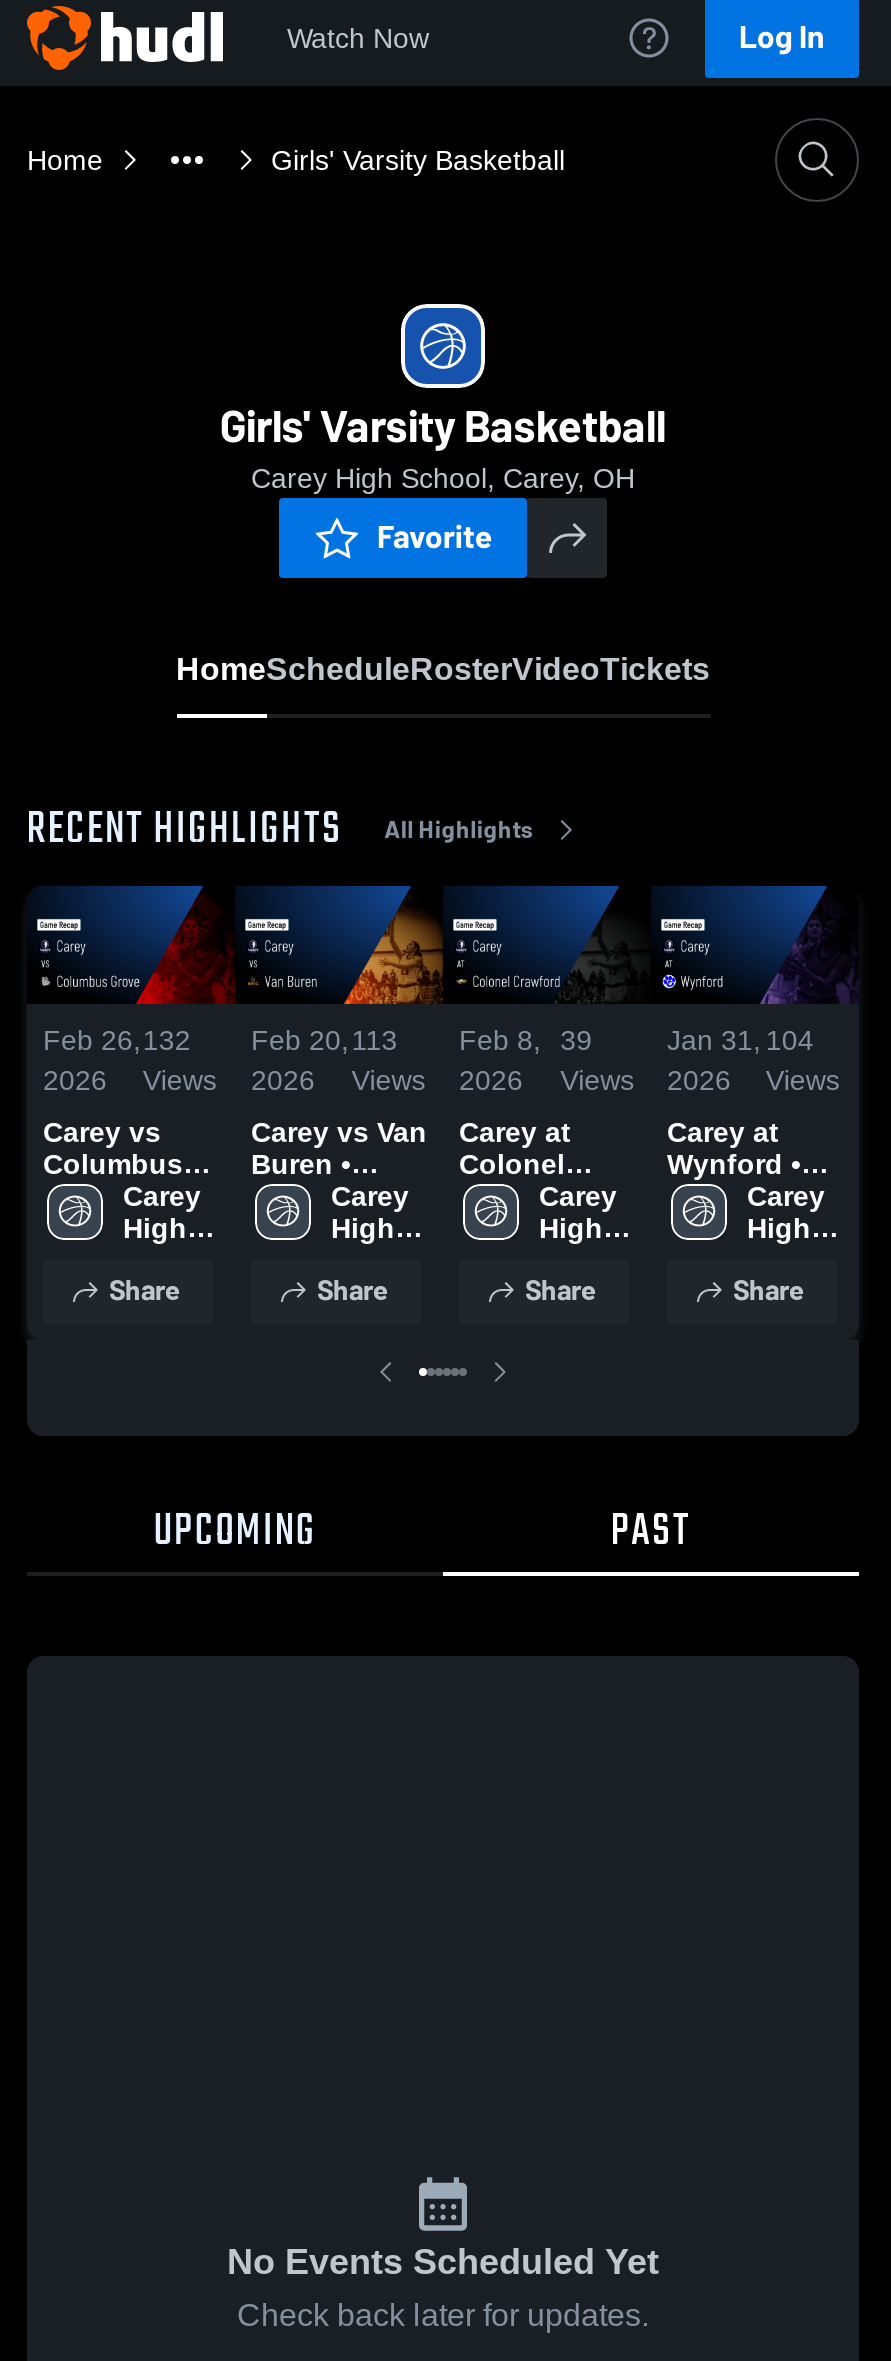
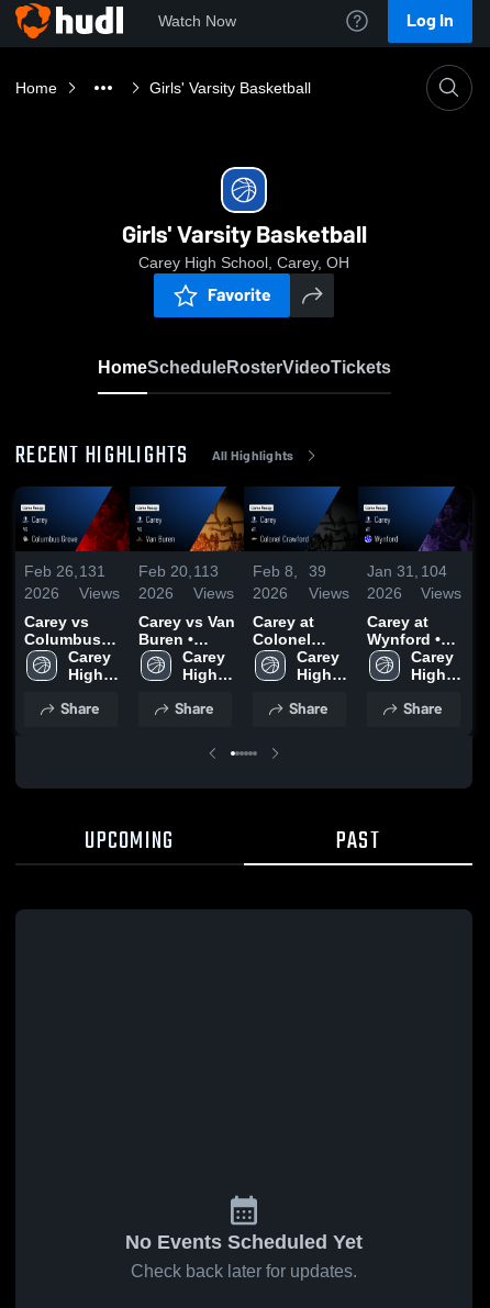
- Feb 26, 132 Feb 20, 113 Feb 8, 39
+ Feb 26, 131 Feb 20, 113 Feb 8, 39
